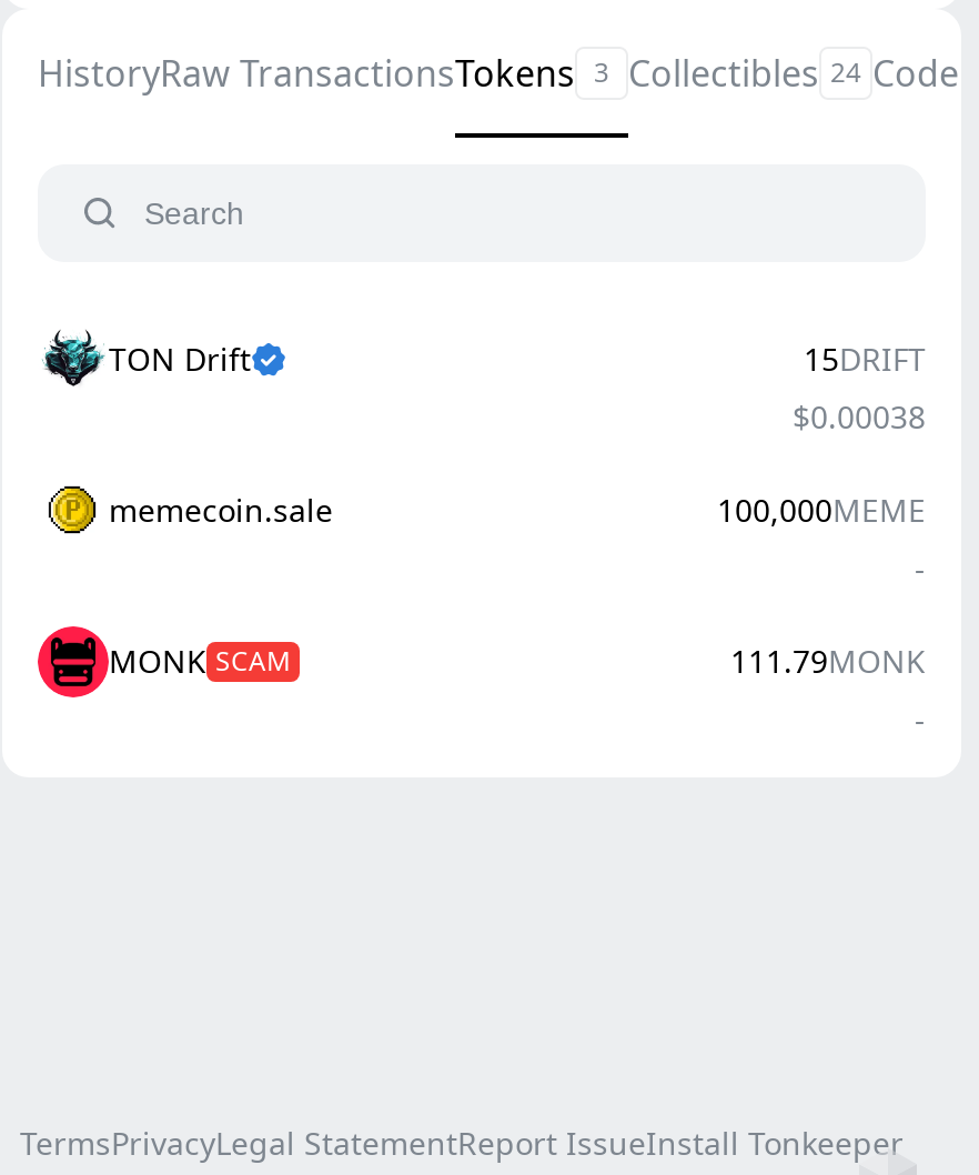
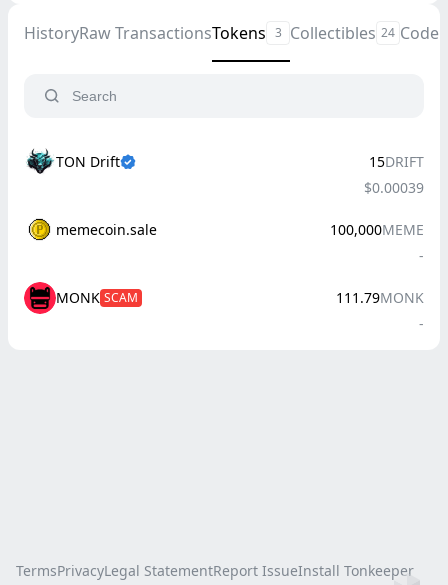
- $0.00038
+ $0.00039
